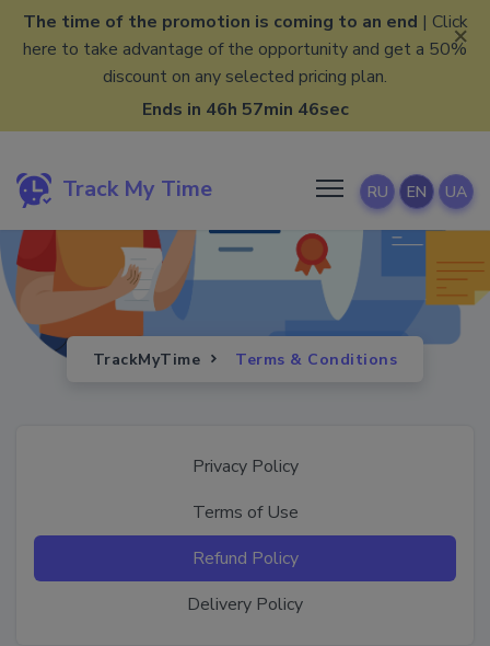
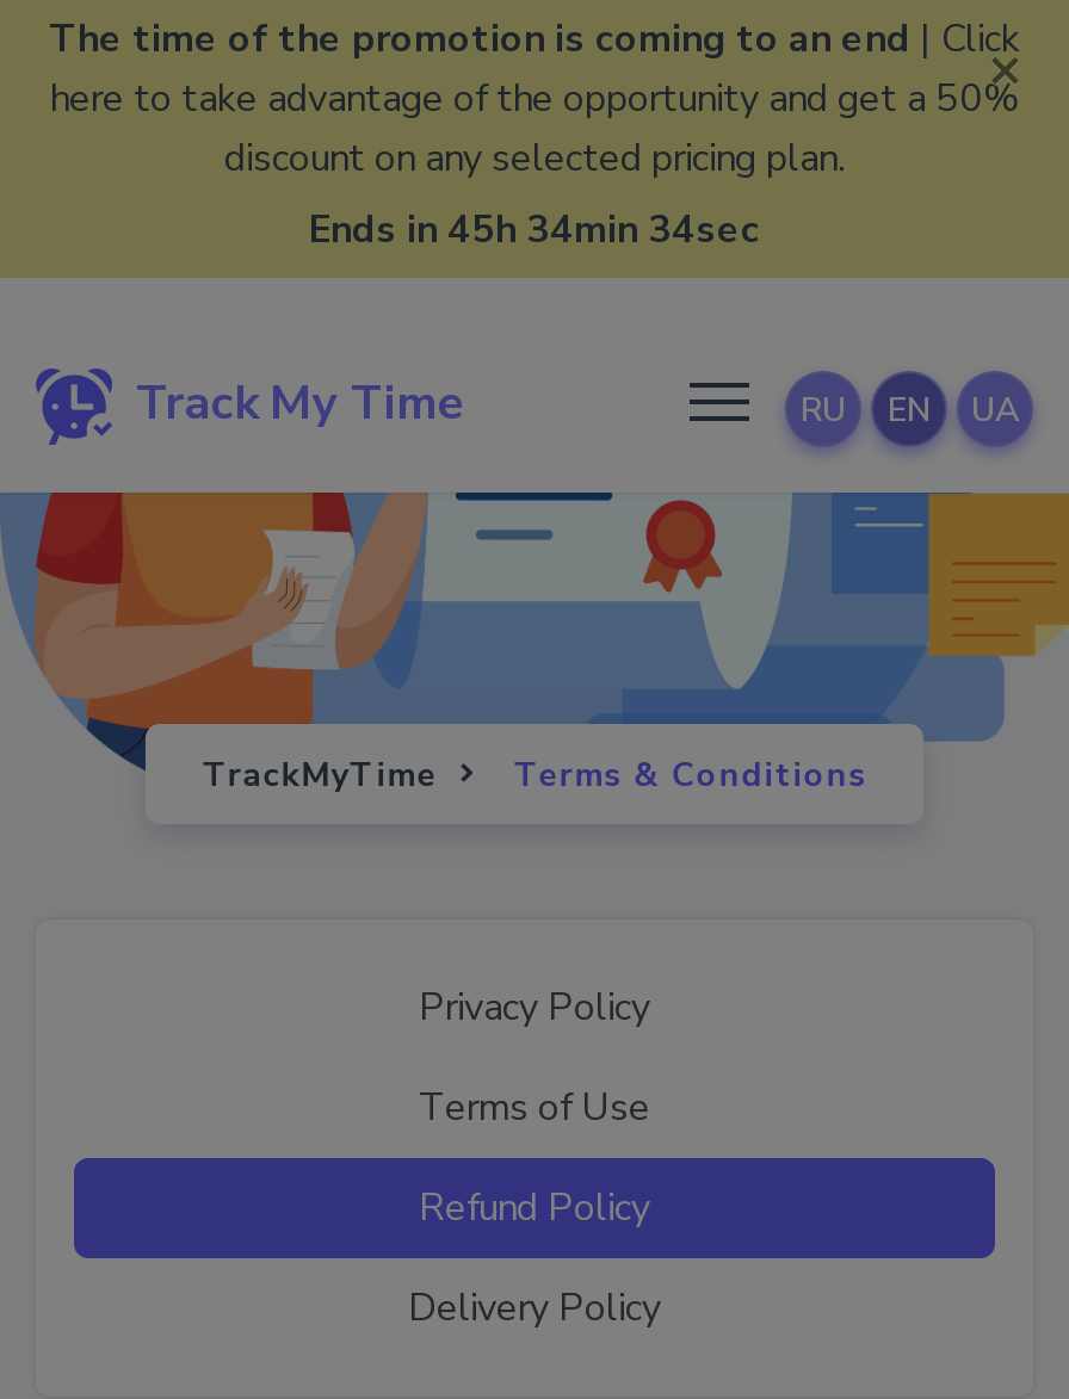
- Ends in 46h 57min 46sec
+ Ends in 45h 34min 34sec
